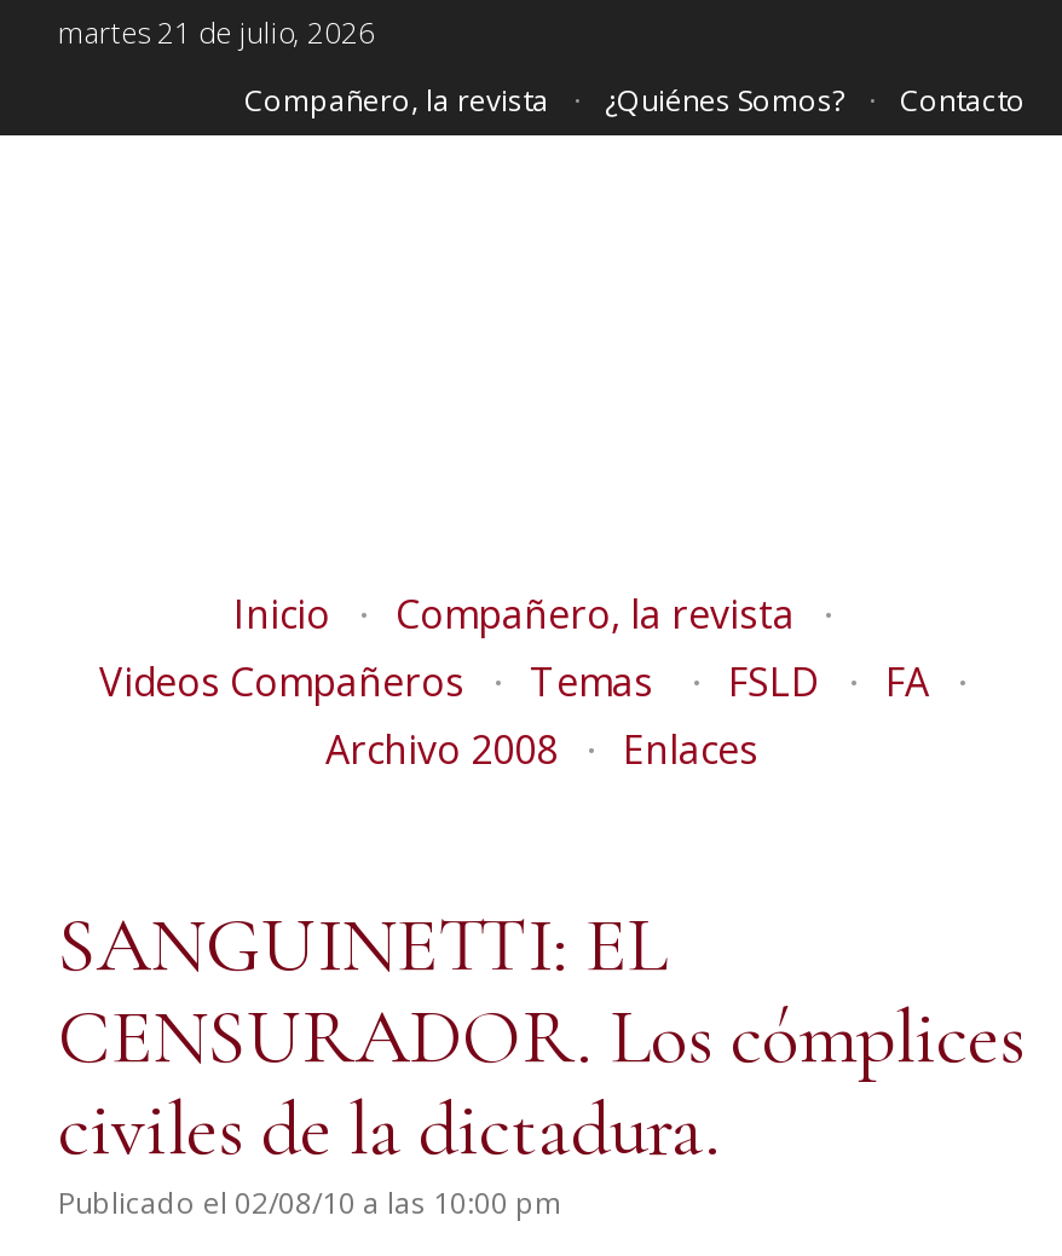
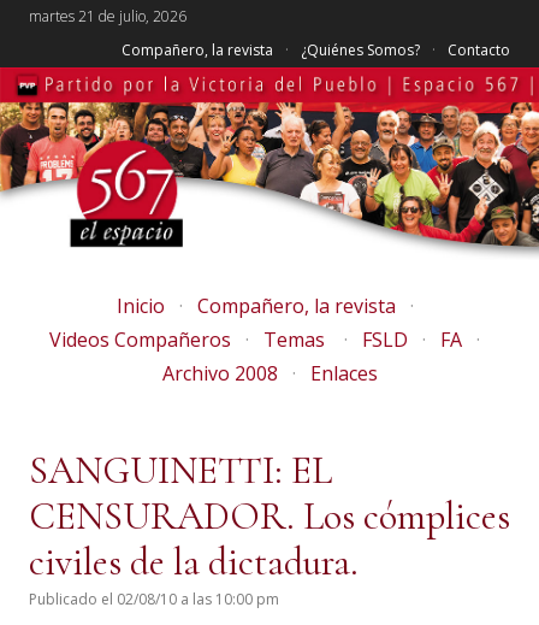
+ [image]
